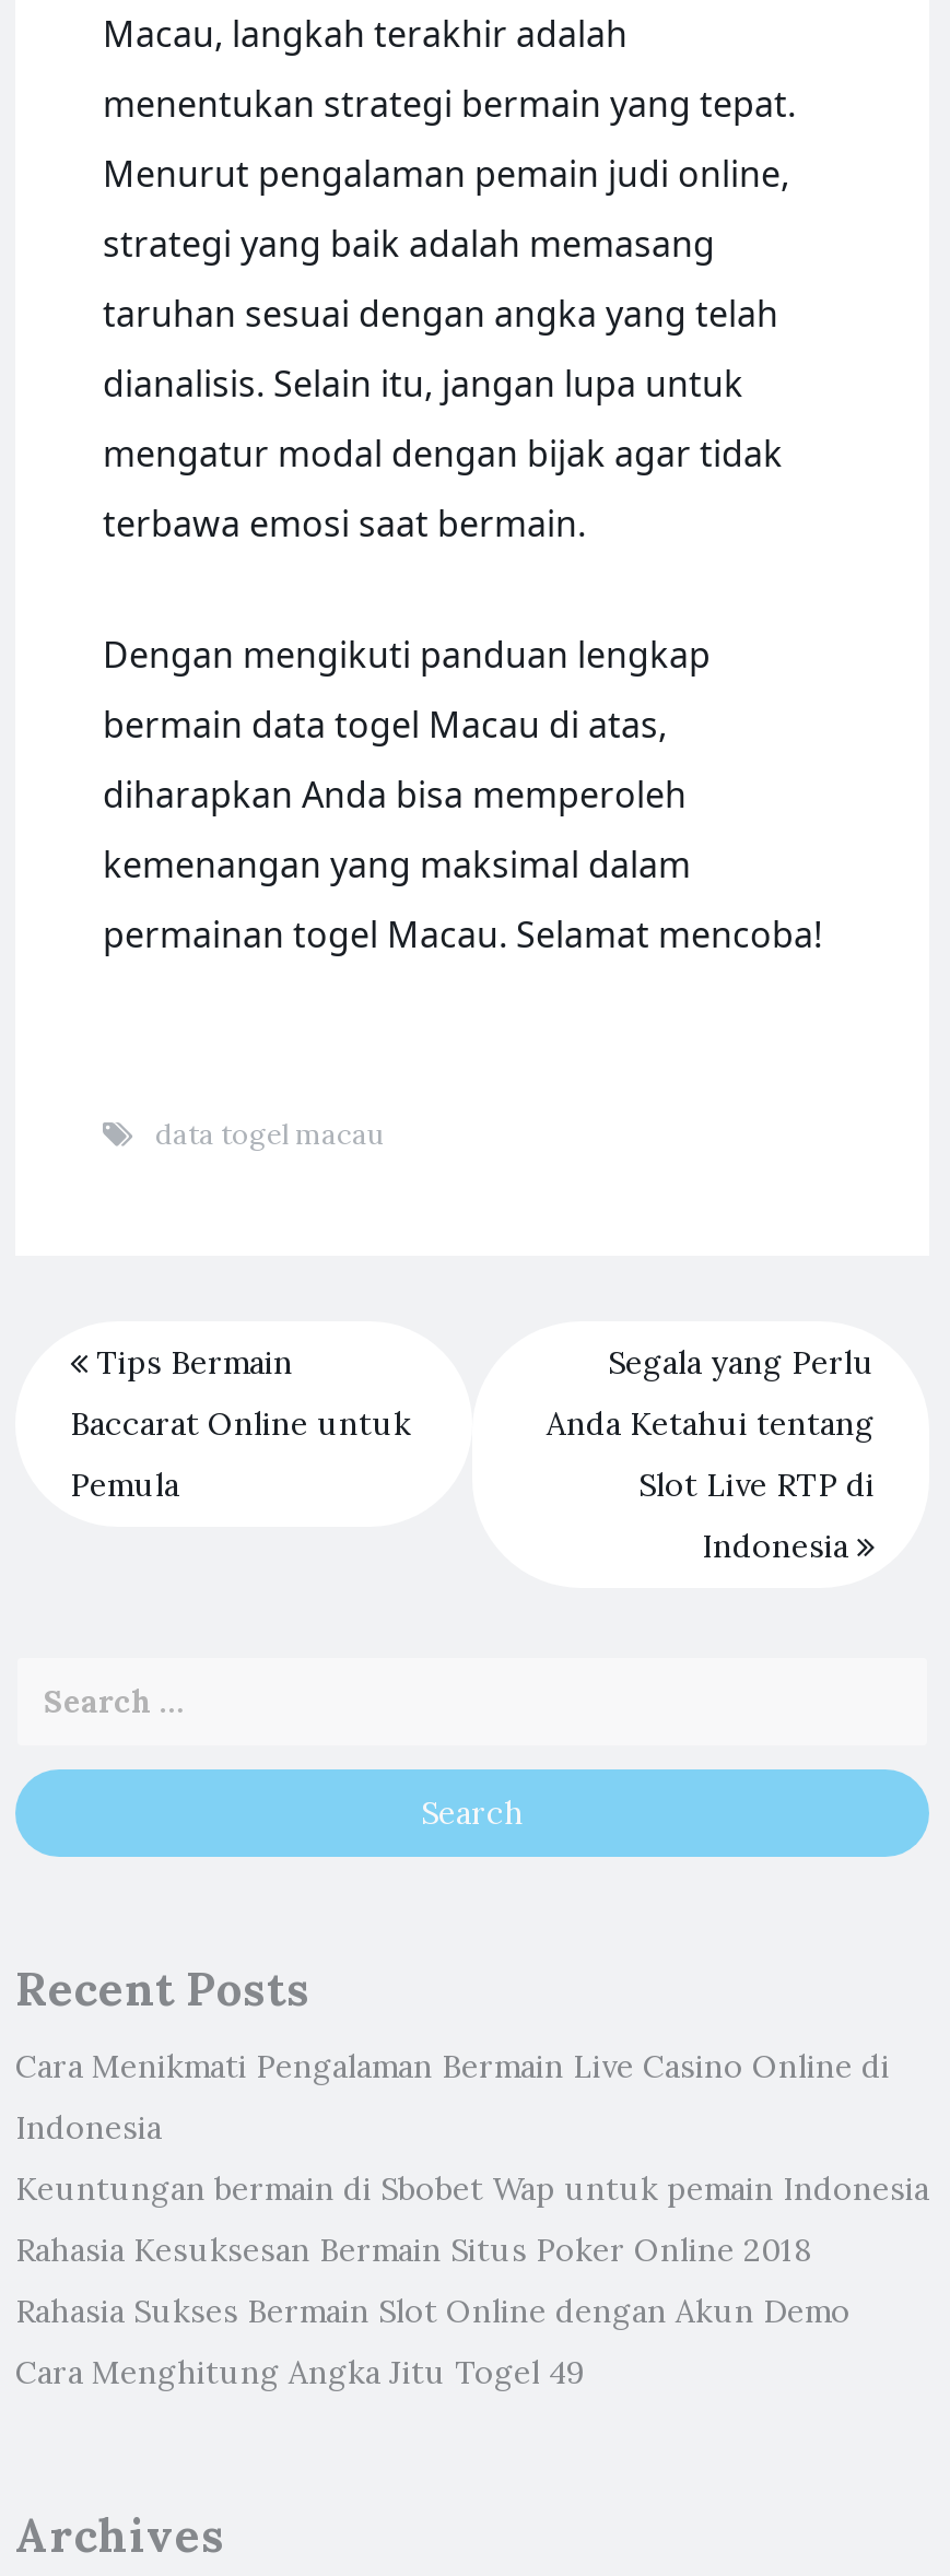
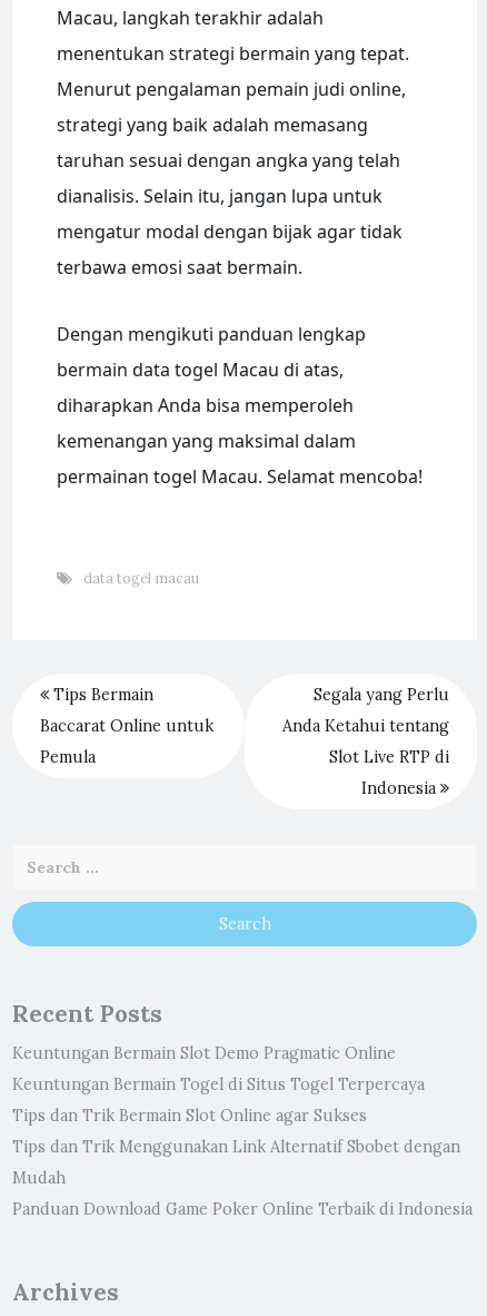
- Cara Menikmati Pengalaman Bermain Live Casino Online di
+ Keuntungan Bermain Slot Demo Pragmatic Online

- Indonesia
+ Keuntungan Bermain Togel di Situs Togel Terpercaya

- Keuntungan bermain di Sbobet Wap untuk pemain Indonesia
+ Tips dan Trik Bermain Slot Online agar Sukses

- Rahasia Kesuksesan Bermain Situs Poker Online 2018
+ Tips dan Trik Menggunakan Link Alternatif Sbobet dengan

- Rahasia Sukses Bermain Slot Online dengan Akun Demo
+ Mudah

- Cara Menghitung Angka Jitu Togel 49
+ Panduan Download Game Poker Online Terbaik di Indonesia
